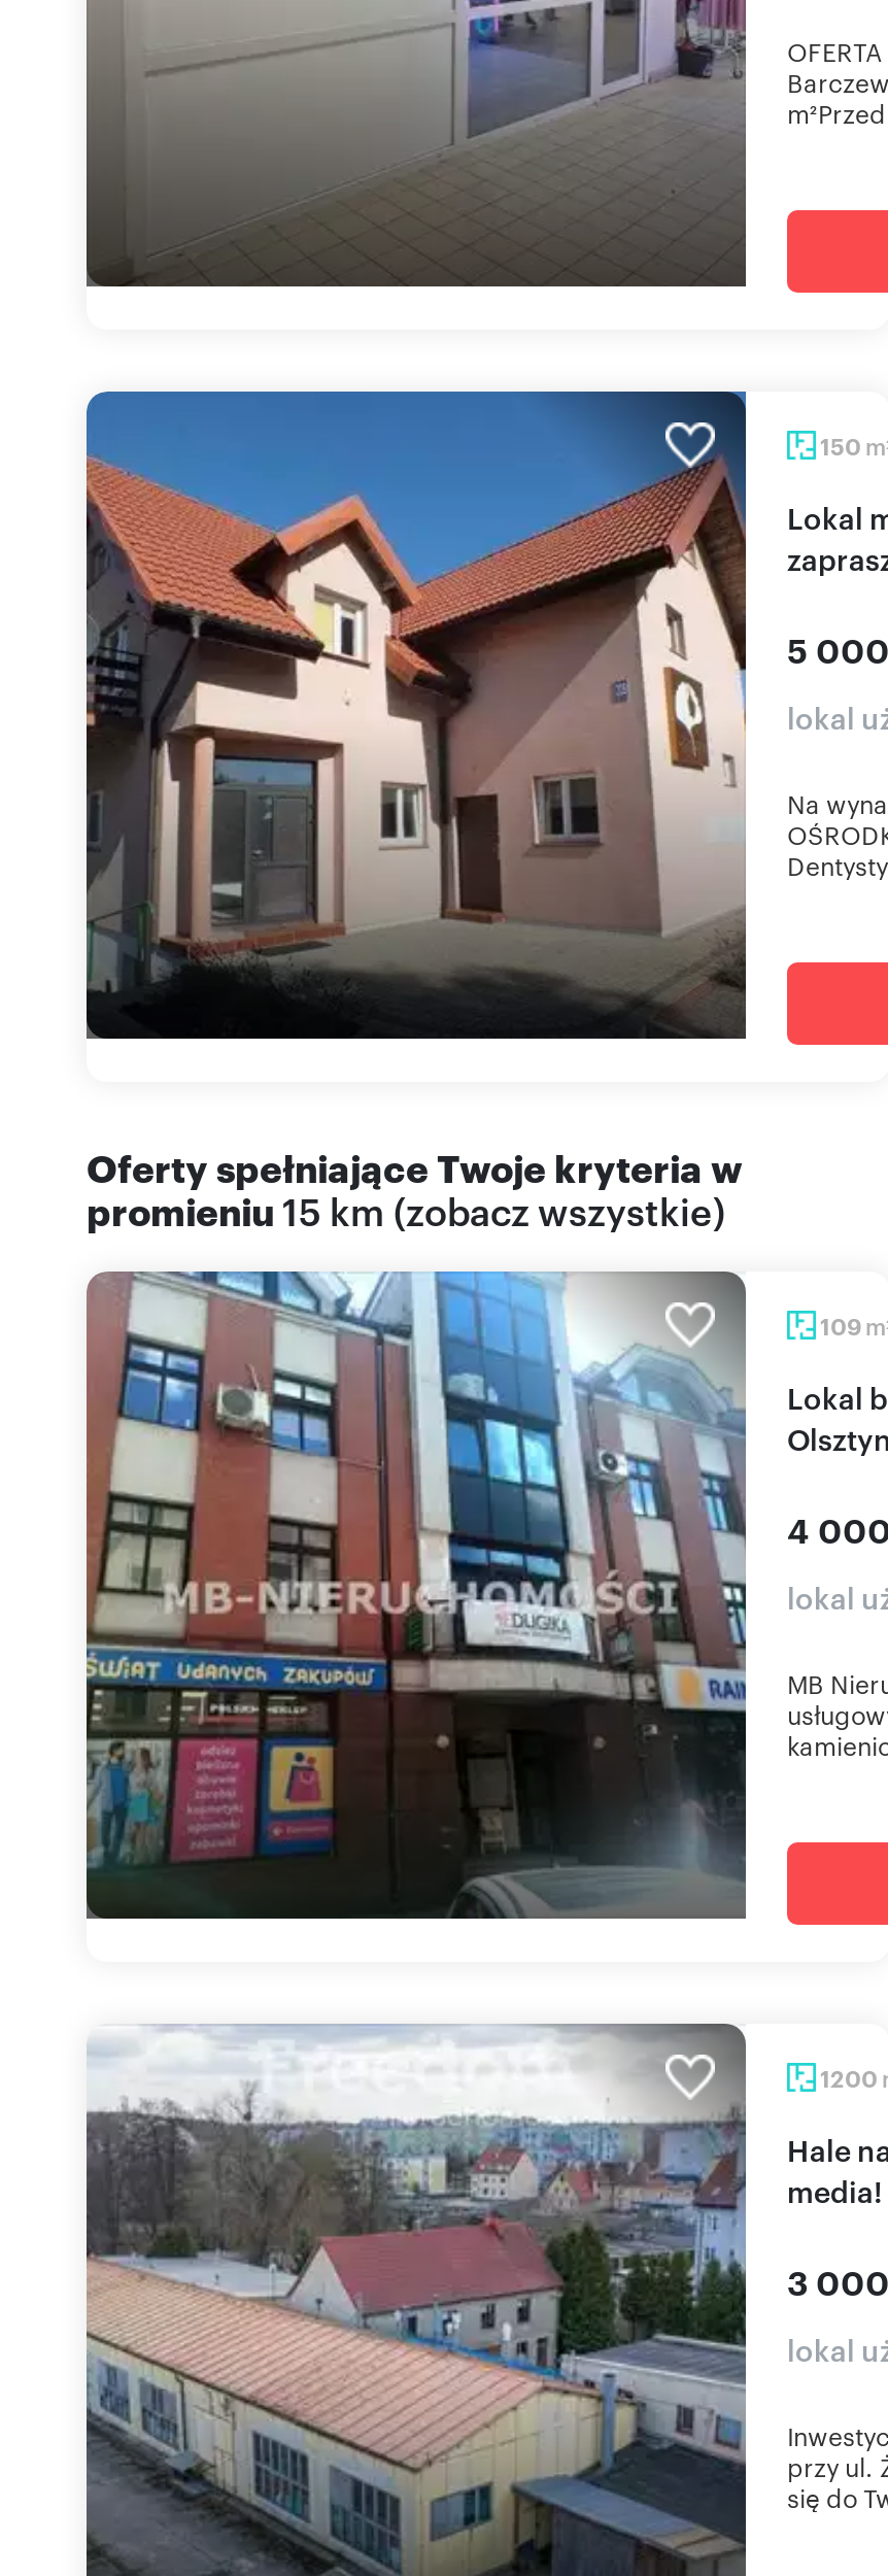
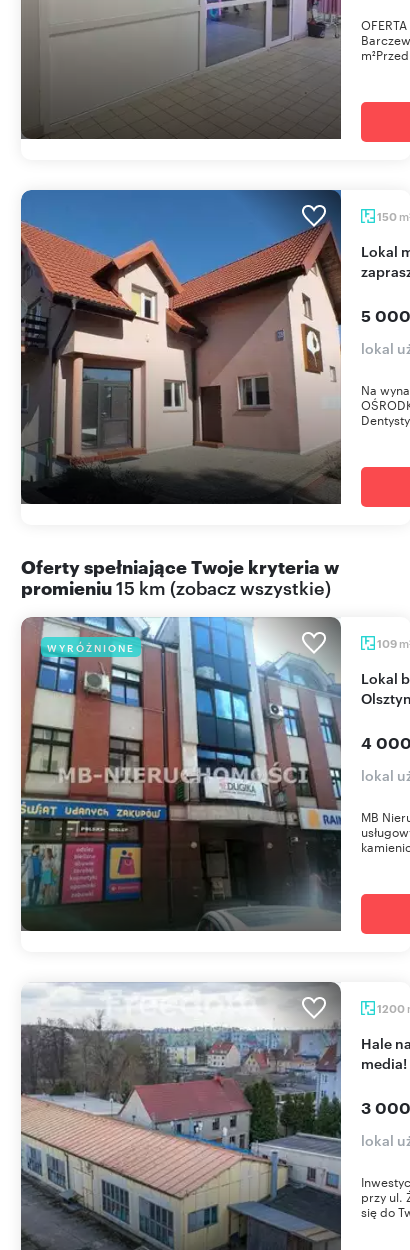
+ WYRÓŻNIONE
